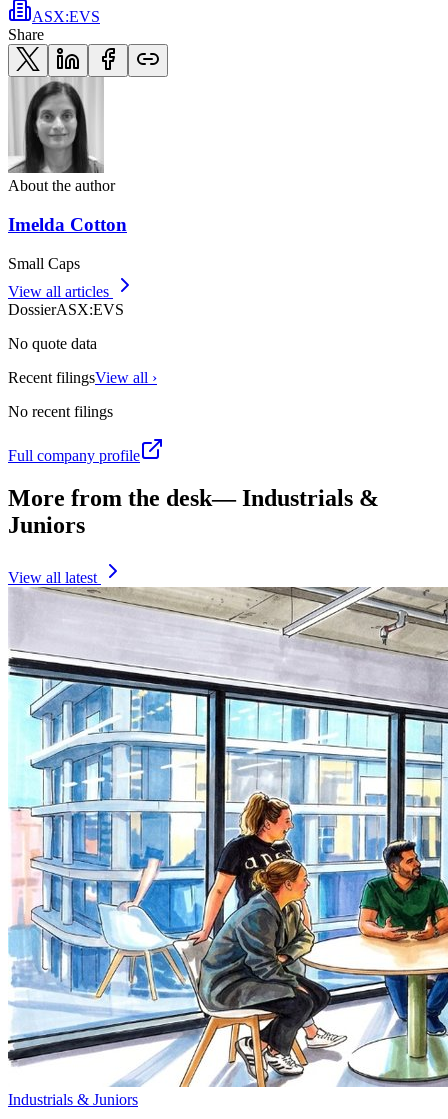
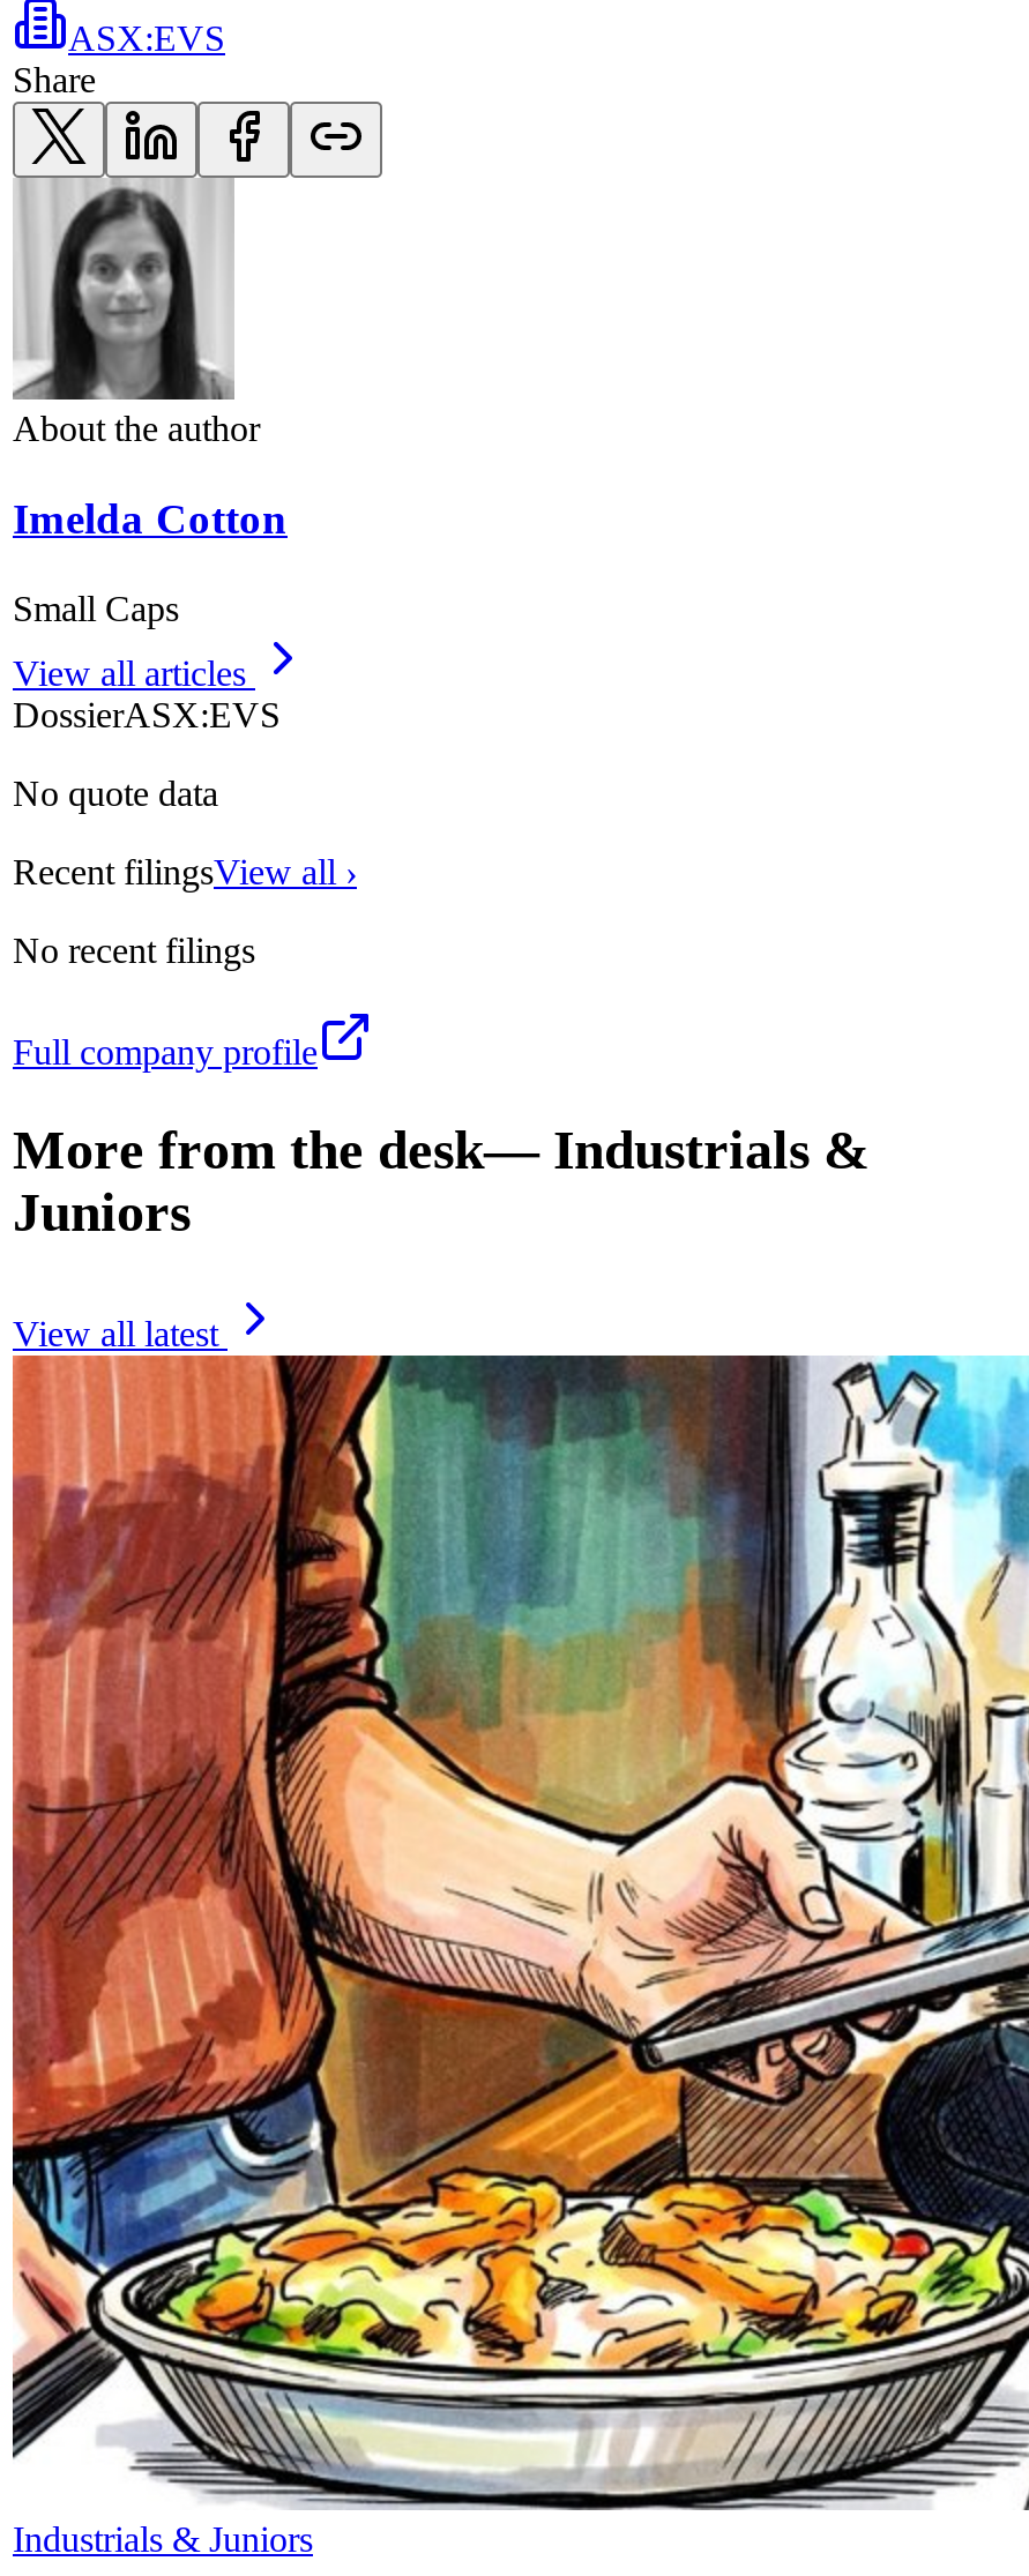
- [image]
+ [image]
